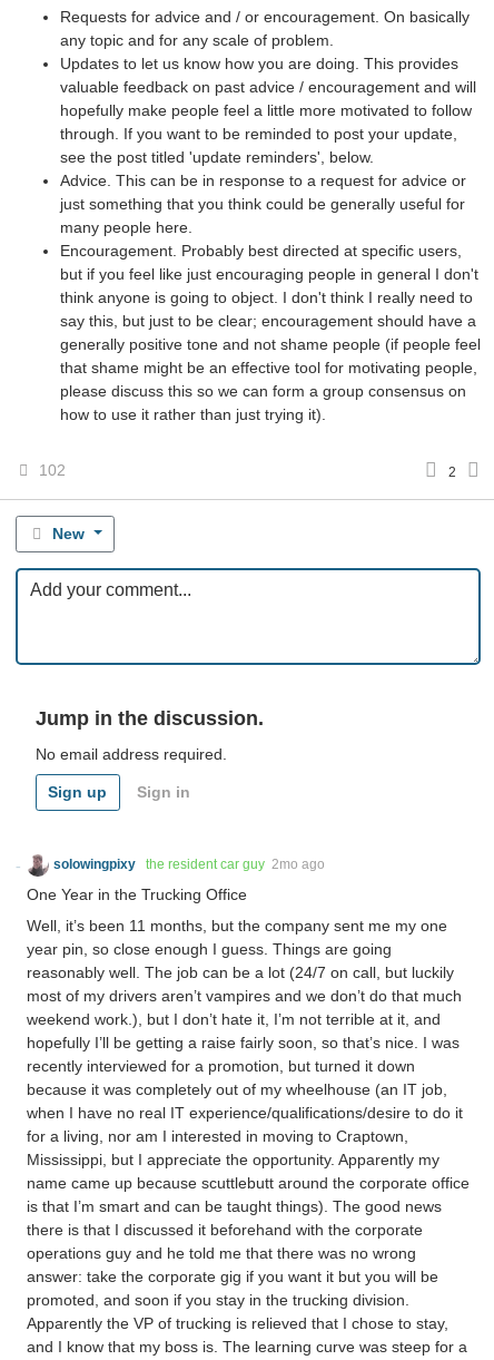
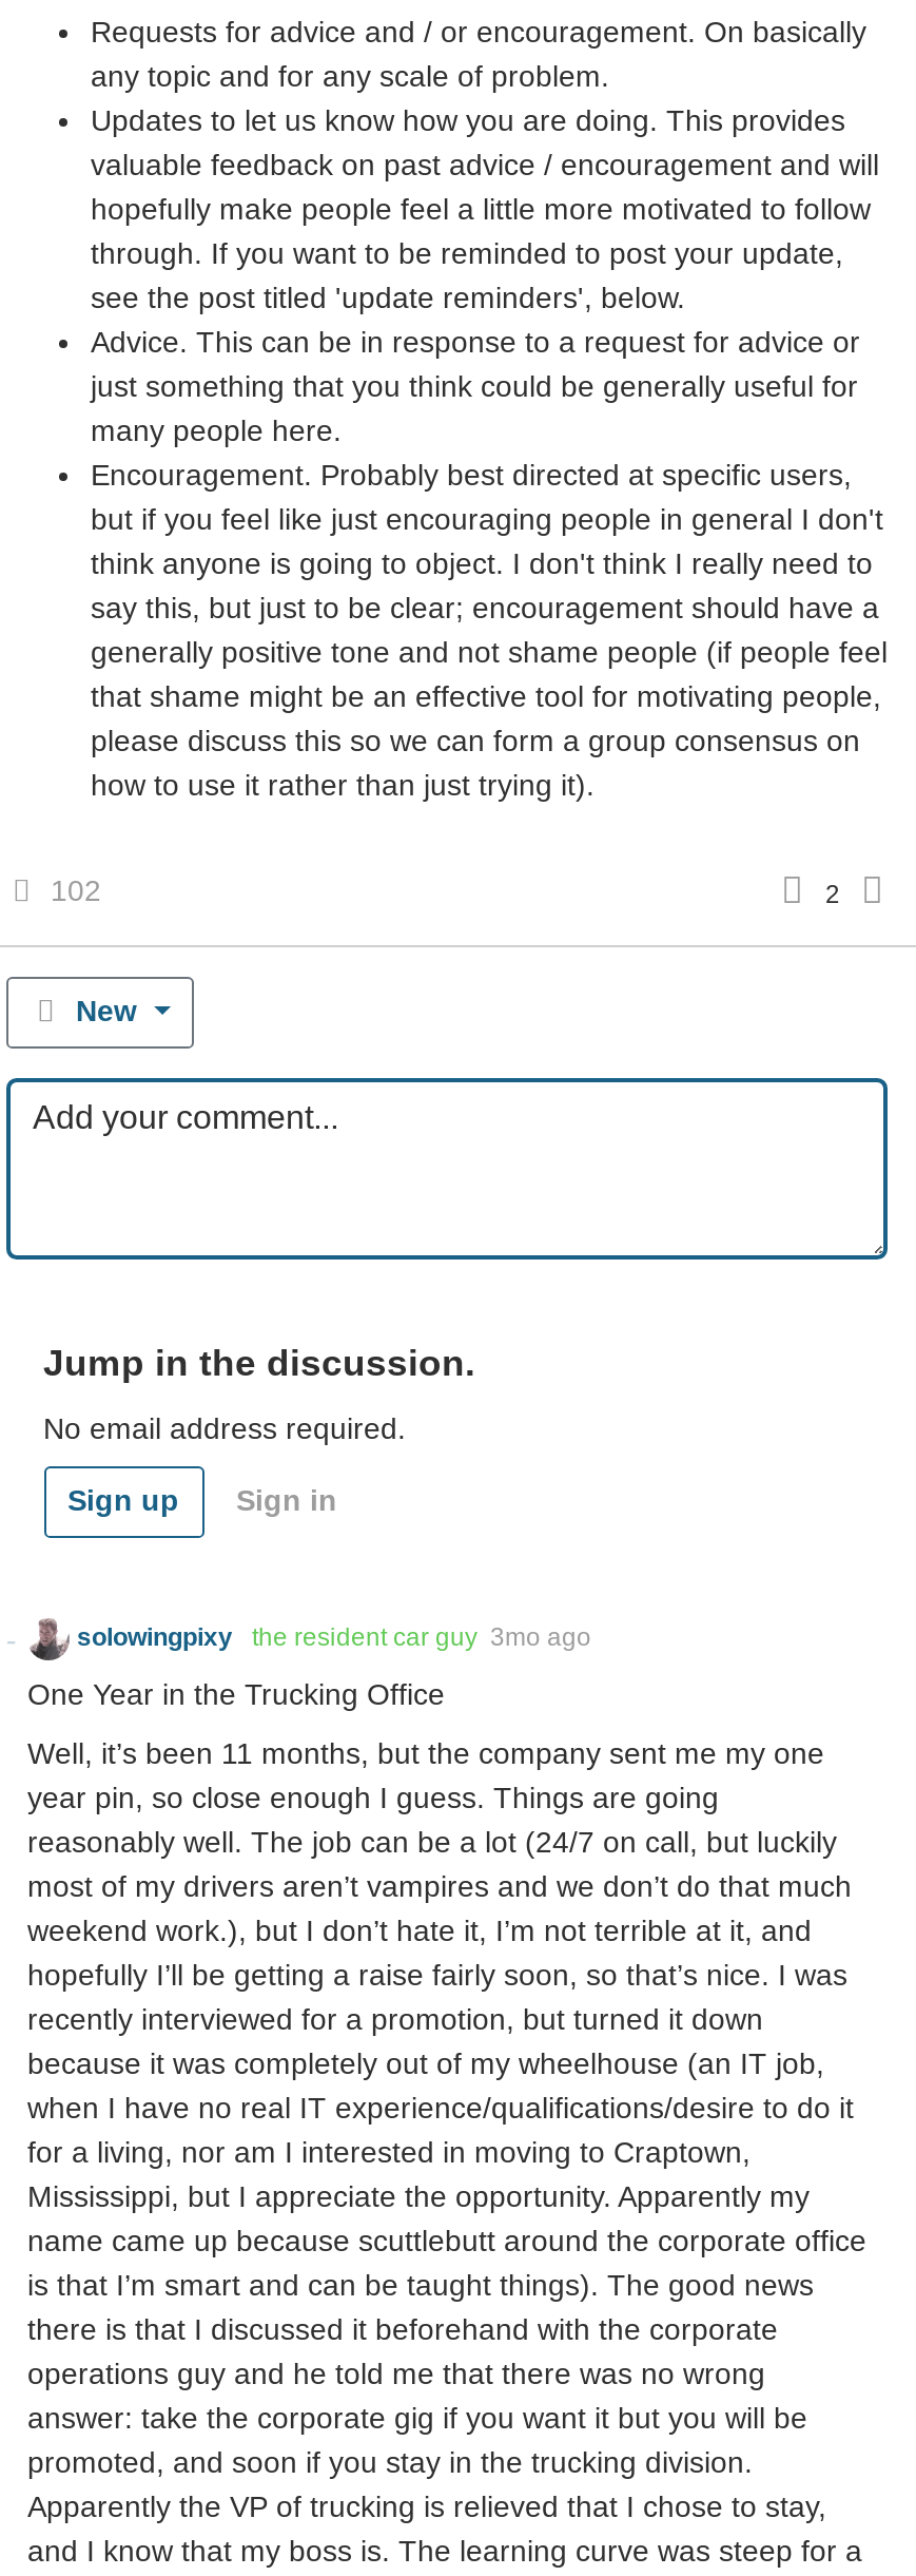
- solowingpixy the resident car guy 2mo ago
+ solowingpixy the resident car guy 3mo ago
